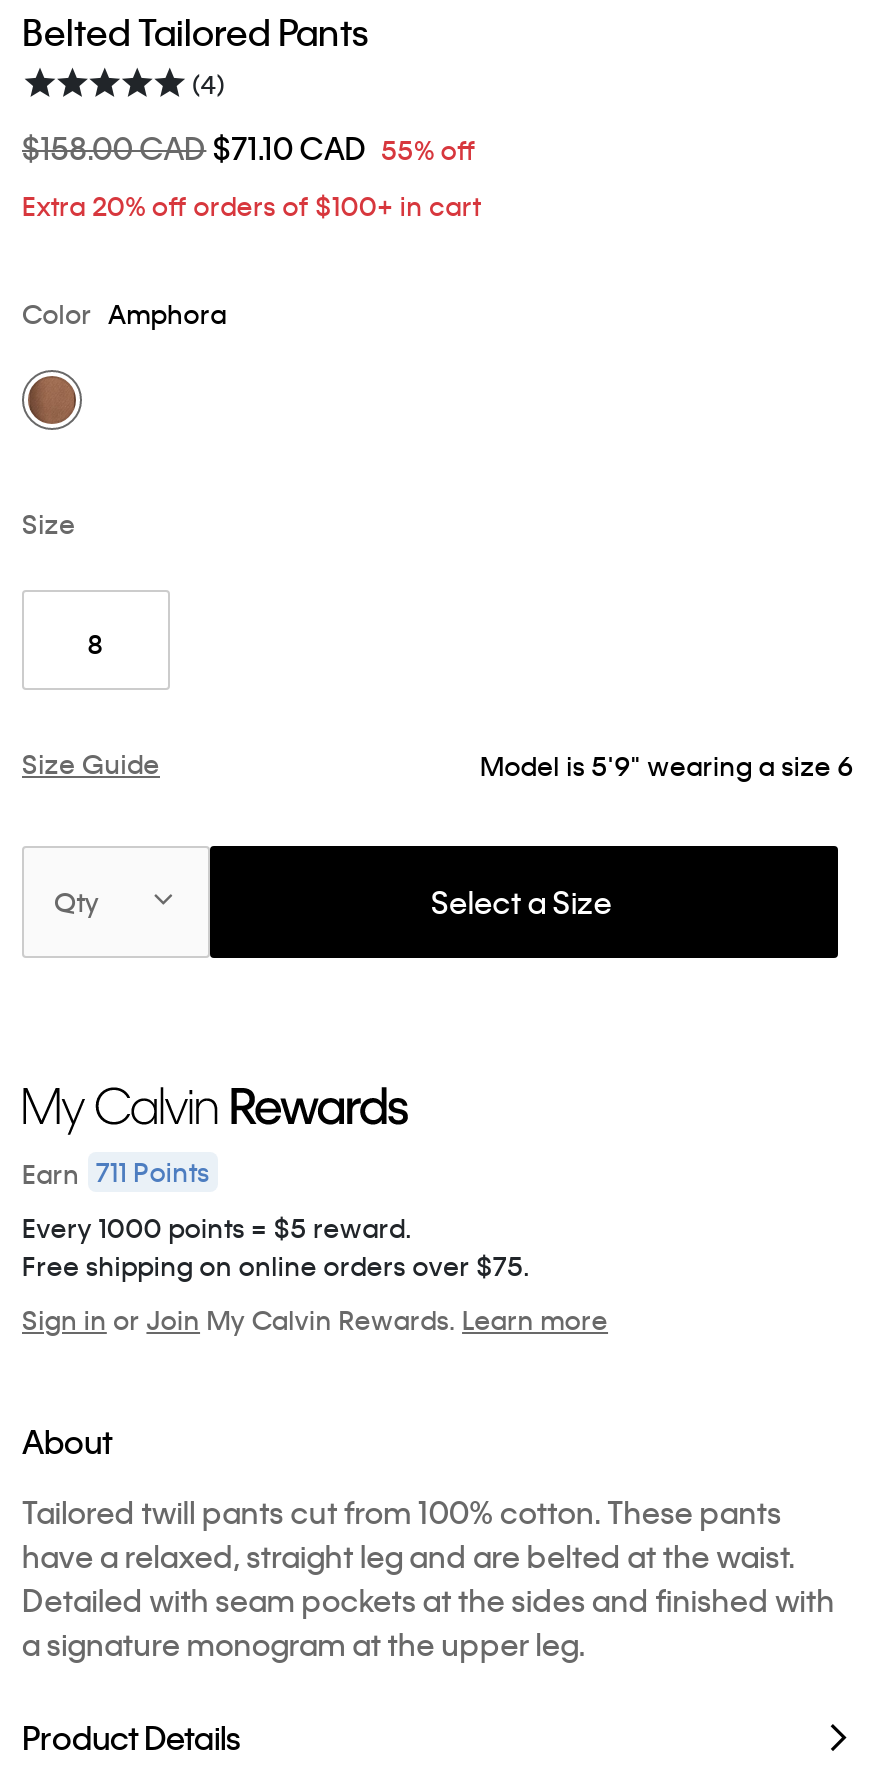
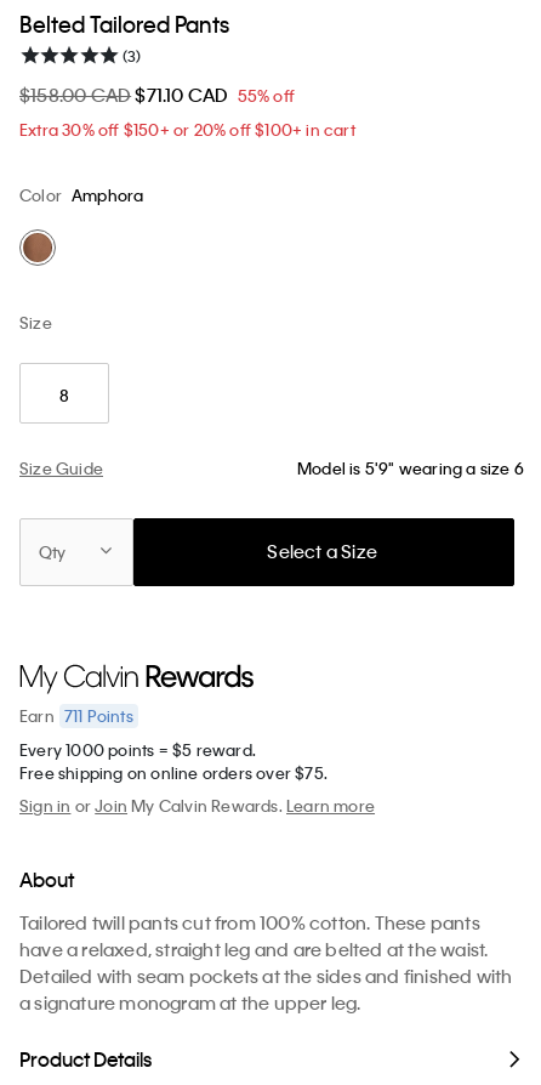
- (4)
+ (3)

- Extra 20% off orders of $100+ in cart
+ Extra 30% off $150+ or 20% off $100+ in cart
